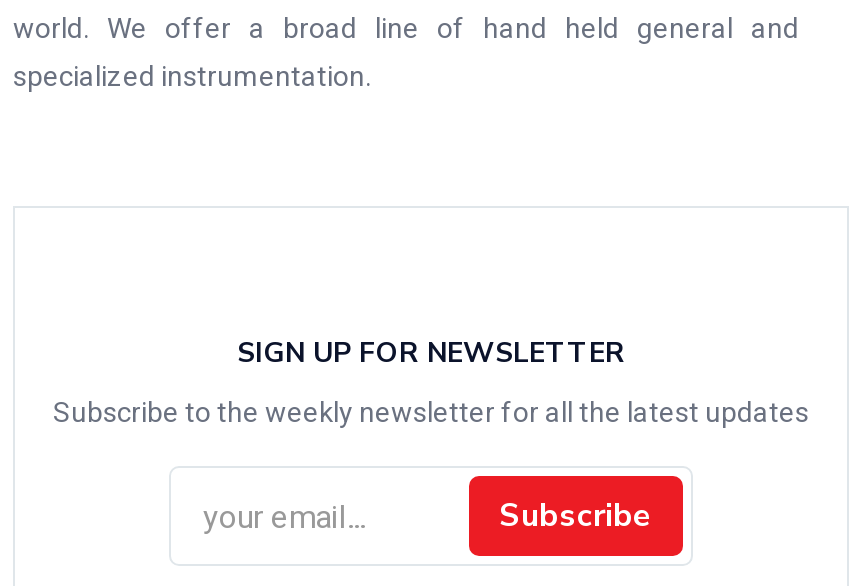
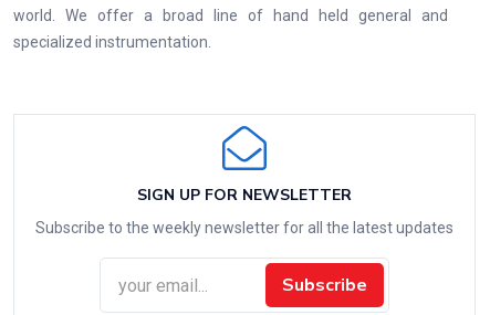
+ [image]
